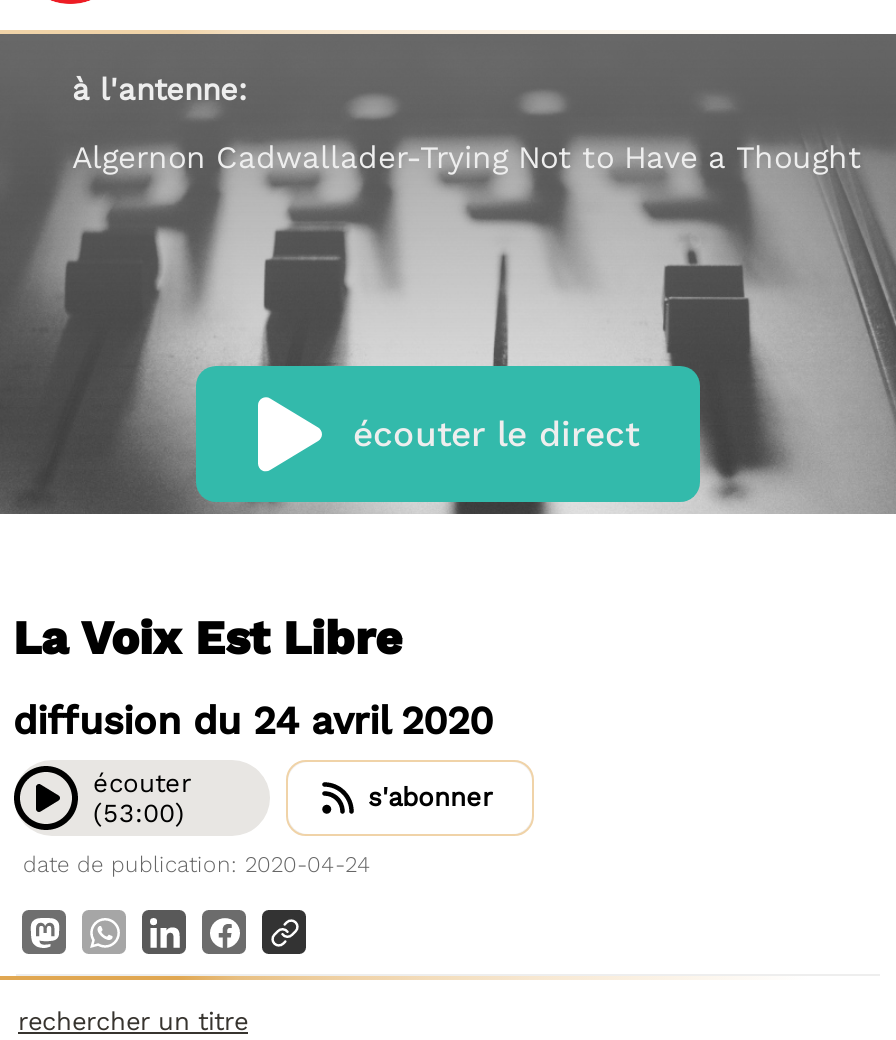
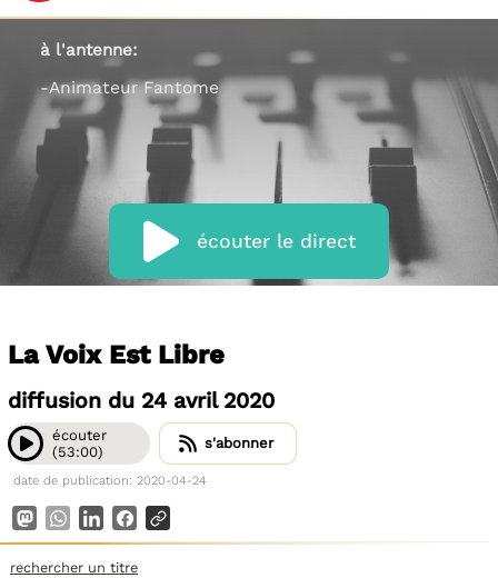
- Algernon Cadwallader-Trying Not to Have a Thought
+ -Animateur Fantome
